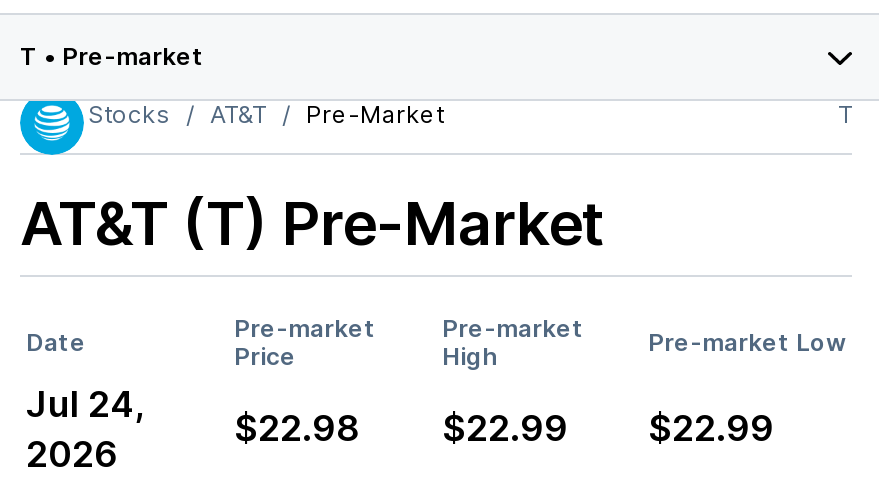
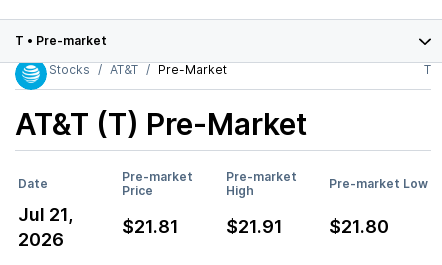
- Jul 24,
+ Jul 21,

- $22.98
+ $21.81

- $22.99
+ $21.91

- $22.99
+ $21.80
